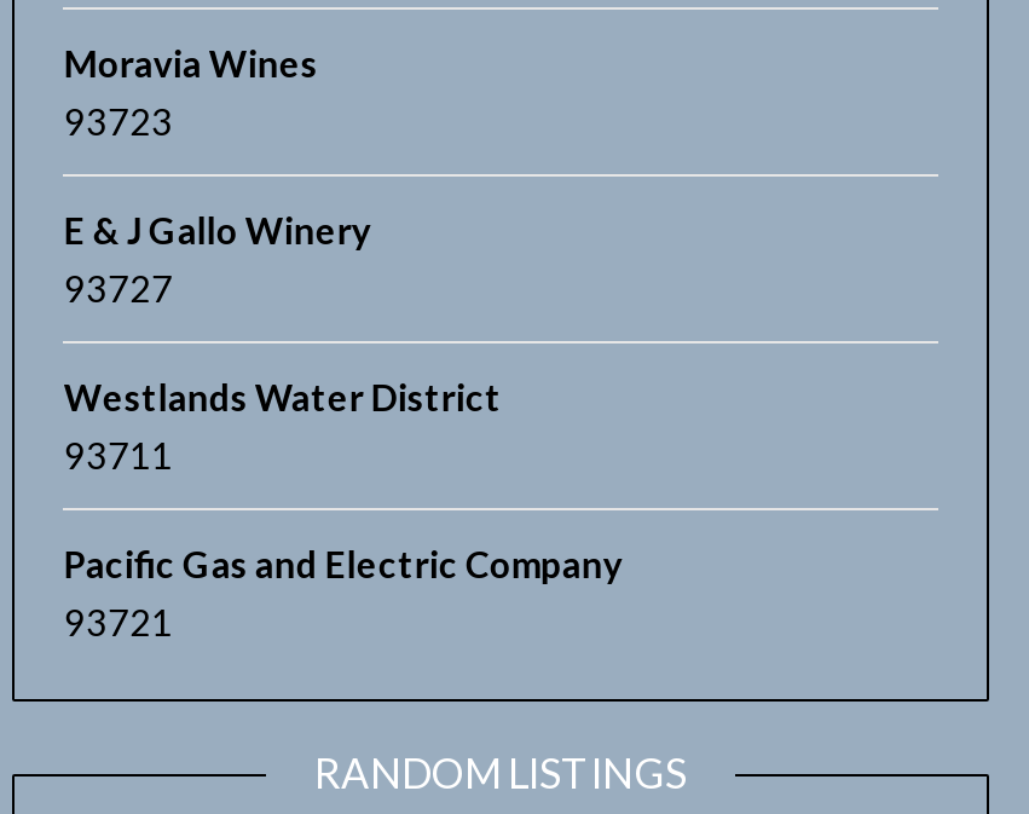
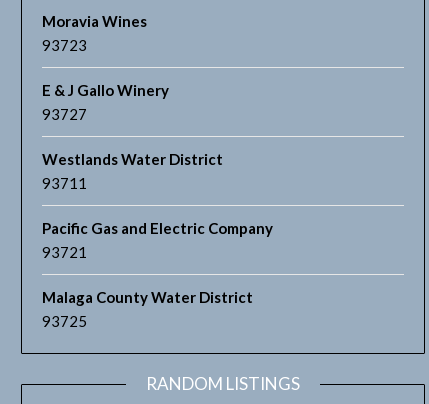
+ Malaga County Water District
+ 93725
